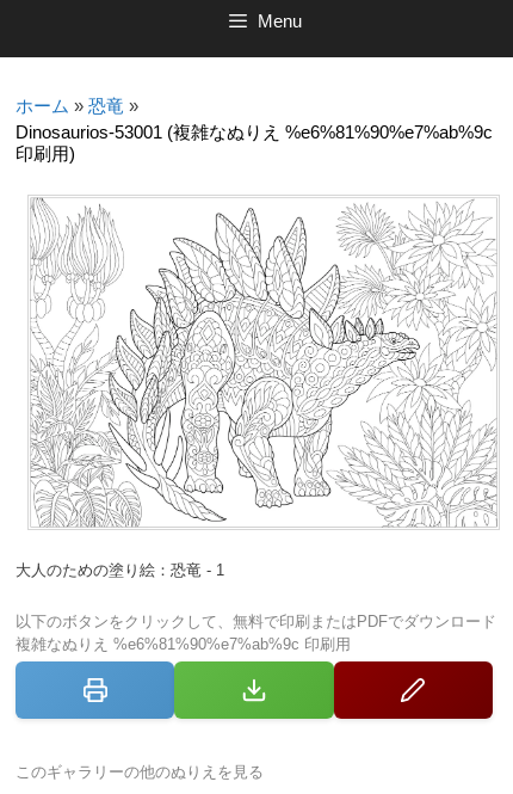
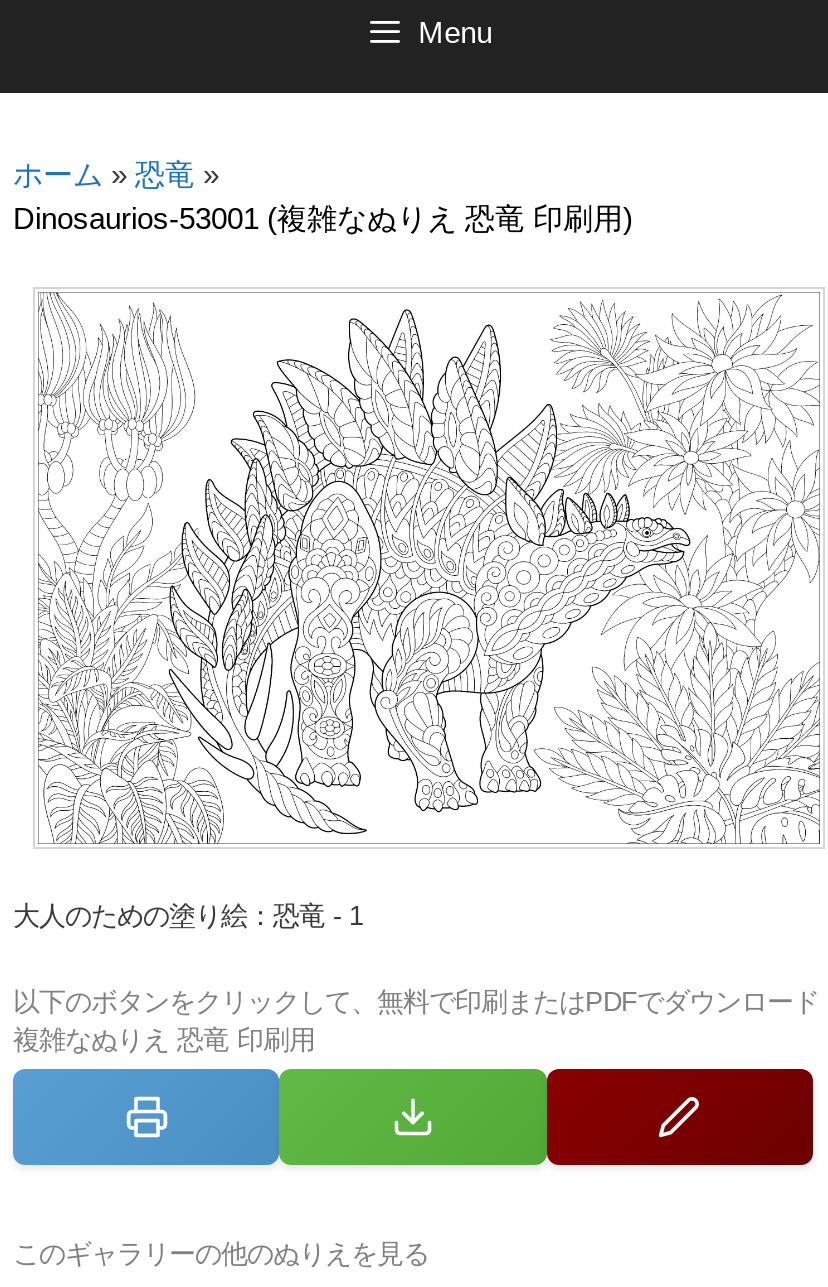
- Dinosaurios-53001 (複雑なぬりえ %e6%81%90%e7%ab%9c
- 印刷用)
+ Dinosaurios-53001 (複雑なぬりえ 恐竜 印刷用)

- 複雑なぬりえ %e6%81%90%e7%ab%9c 印刷用
+ 複雑なぬりえ 恐竜 印刷用
